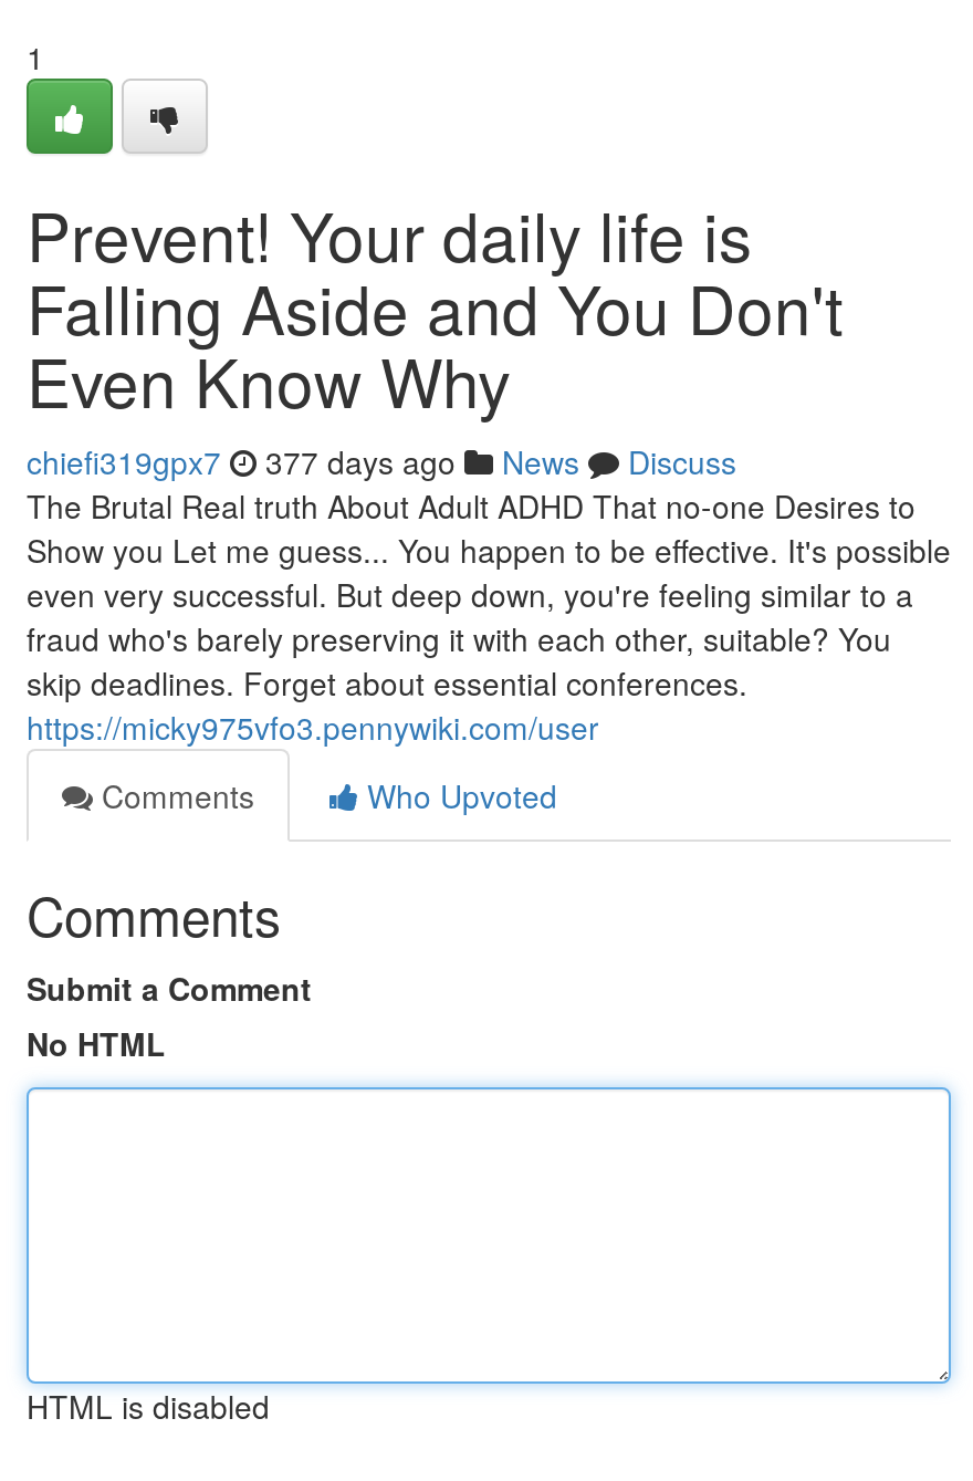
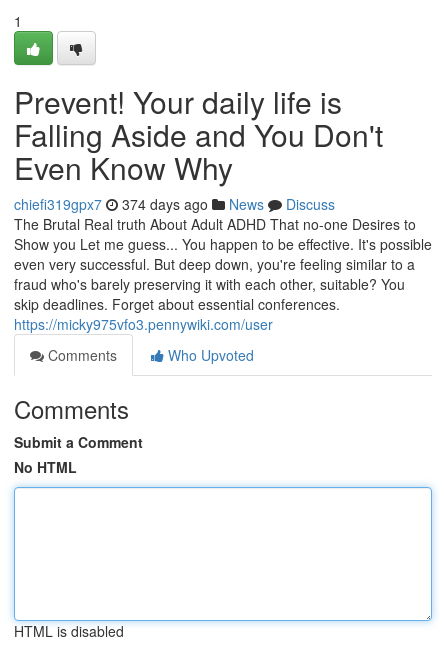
- chiefi319gpx7 377 days ago News Discuss
+ chiefi319gpx7 374 days ago News Discuss
